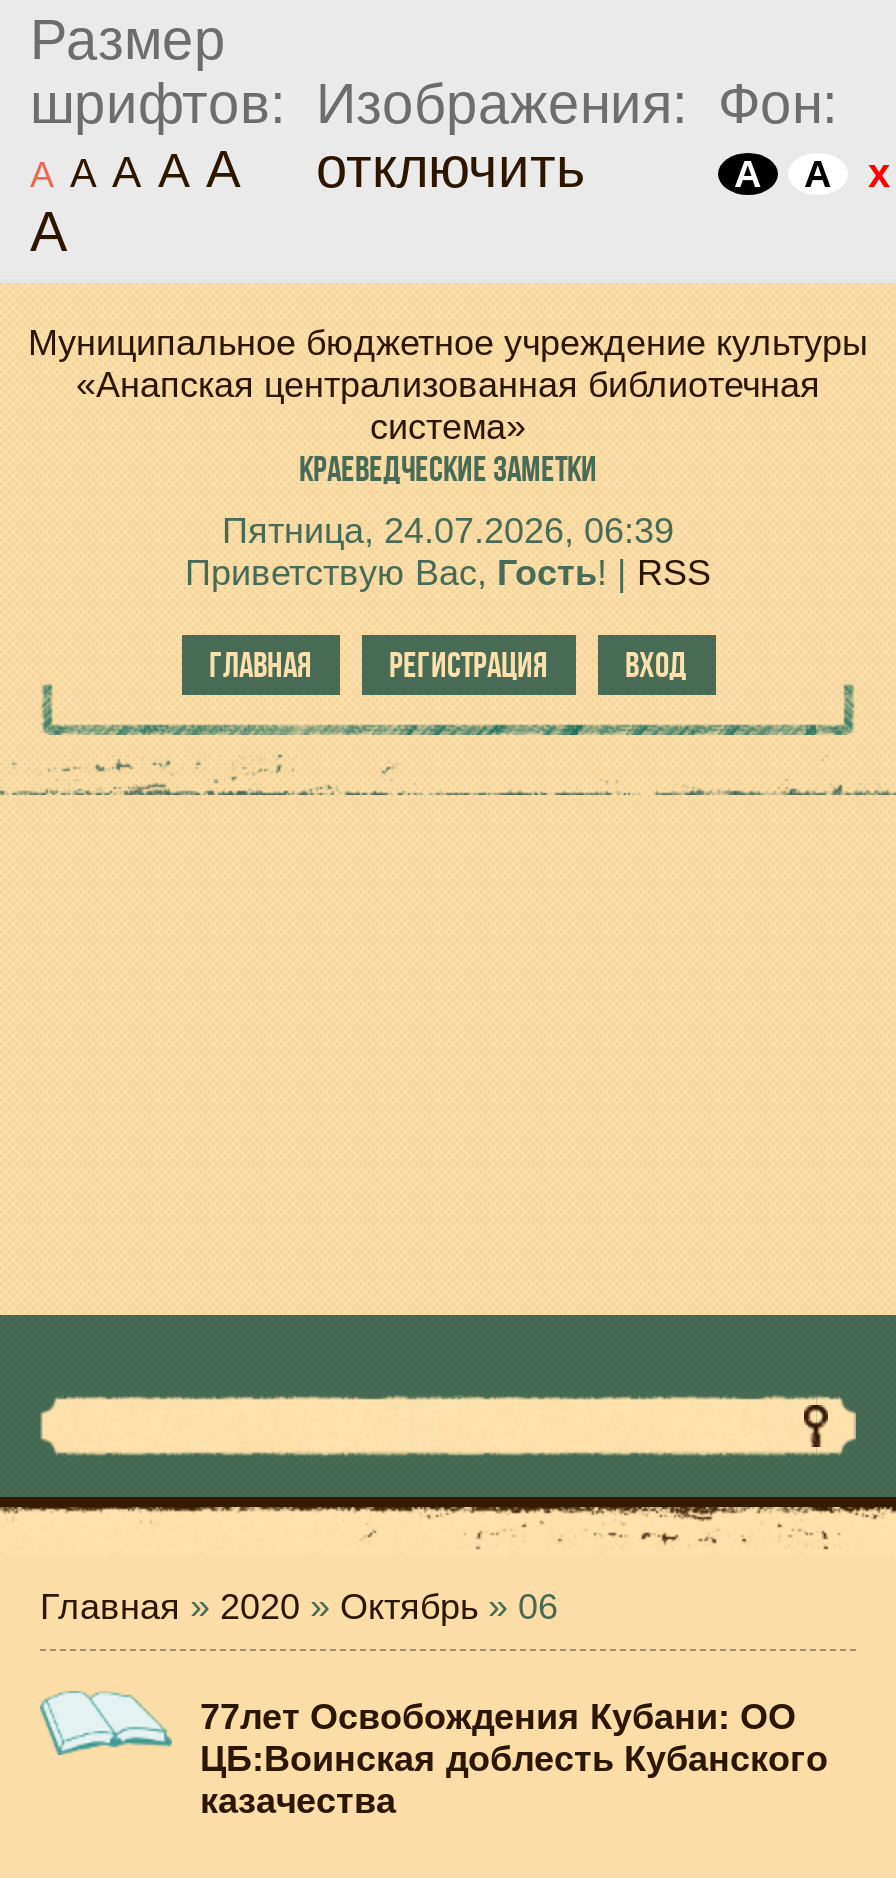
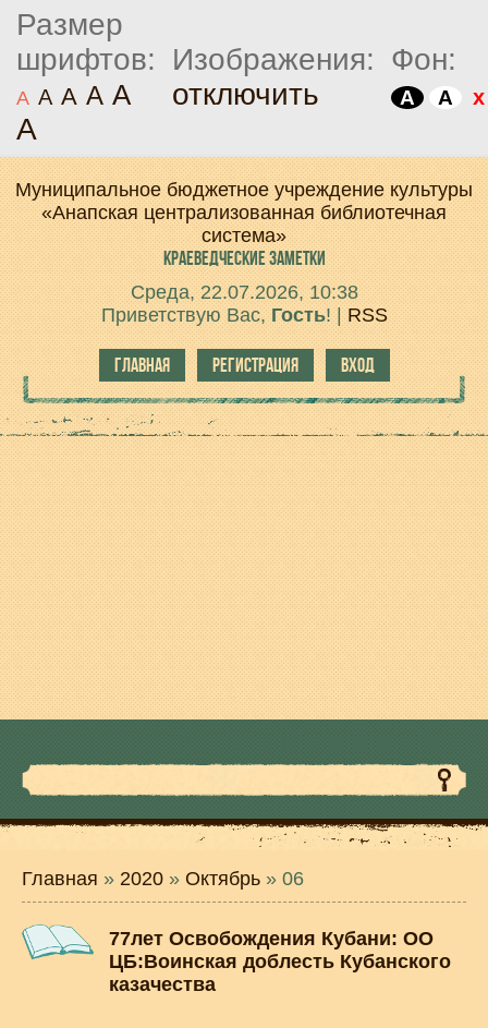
- Пятница, 24.07.2026, 06:39
+ Среда, 22.07.2026, 10:38
